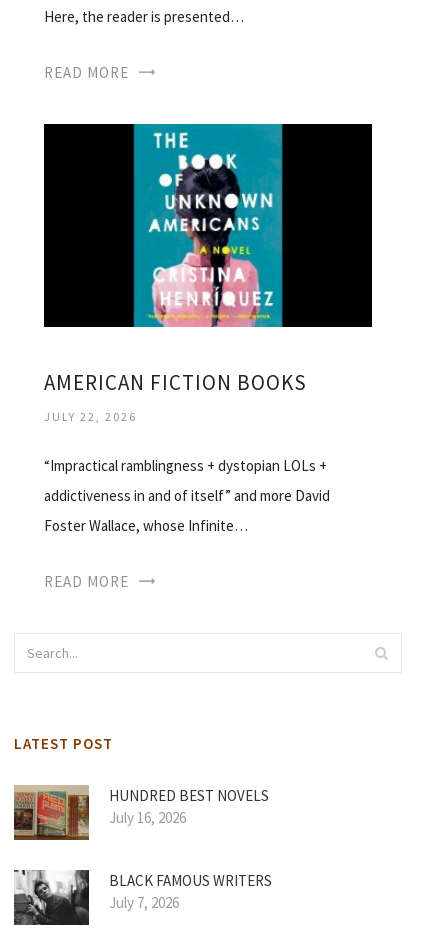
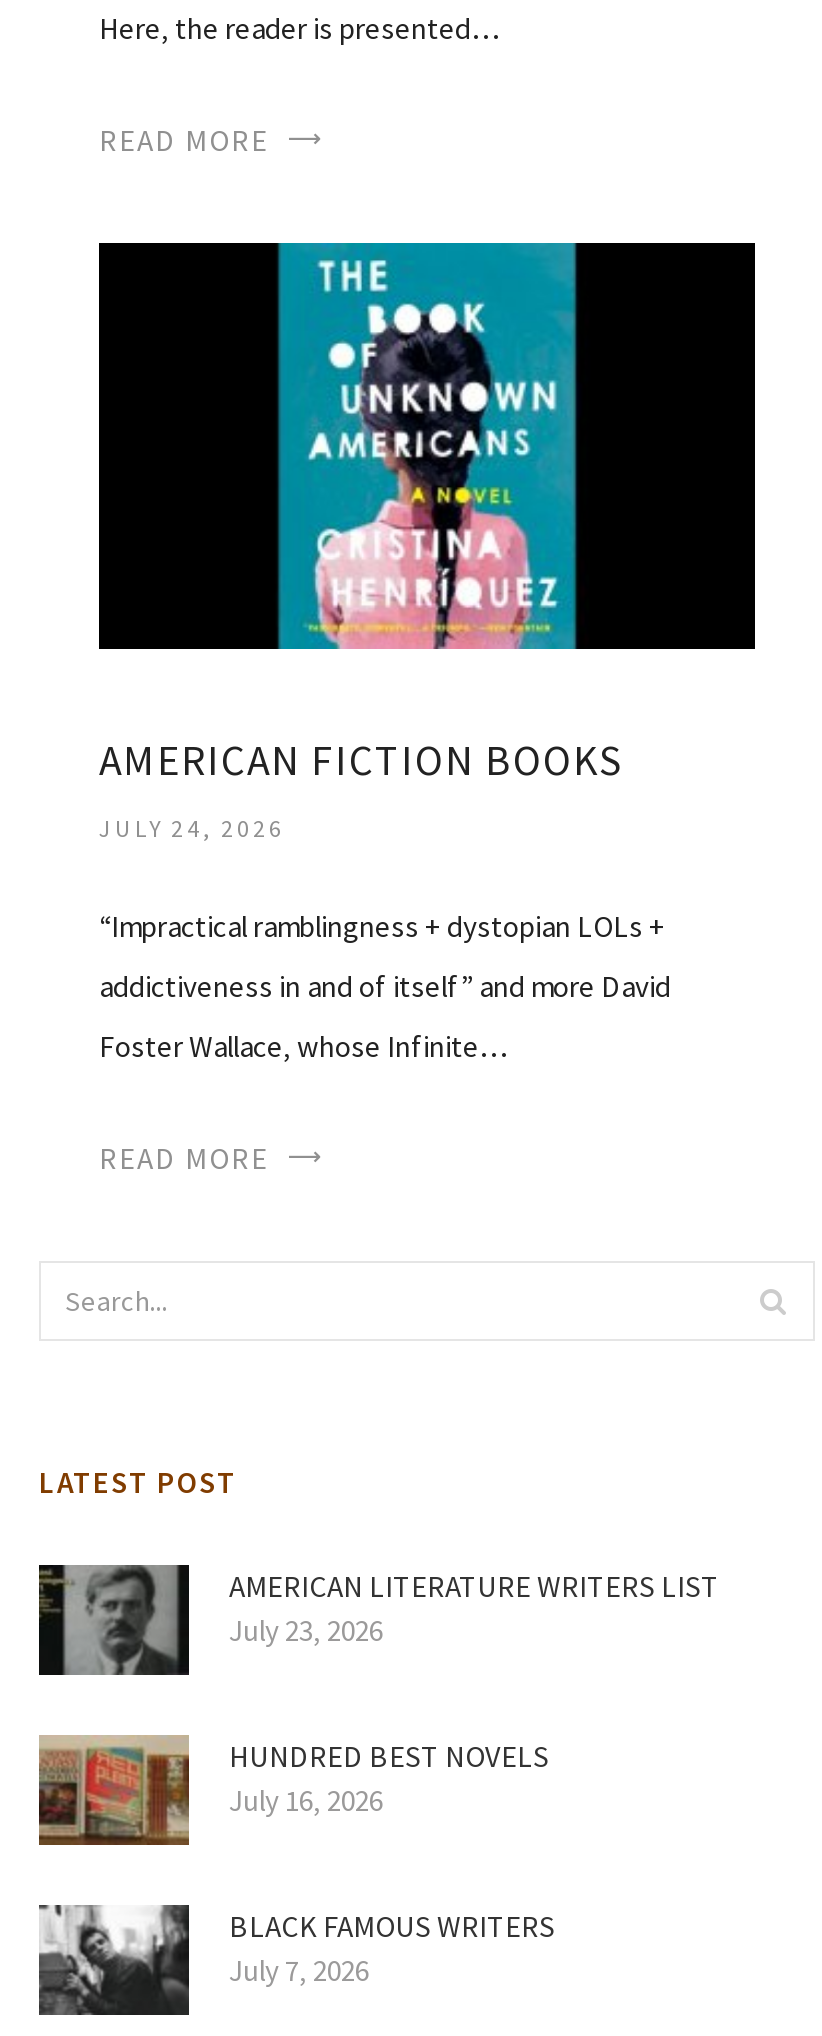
- JULY 22, 2026
+ JULY 24, 2026

+ [image]
+ AMERICAN LITERATURE WRITERS LIST
+ July 23, 2026
